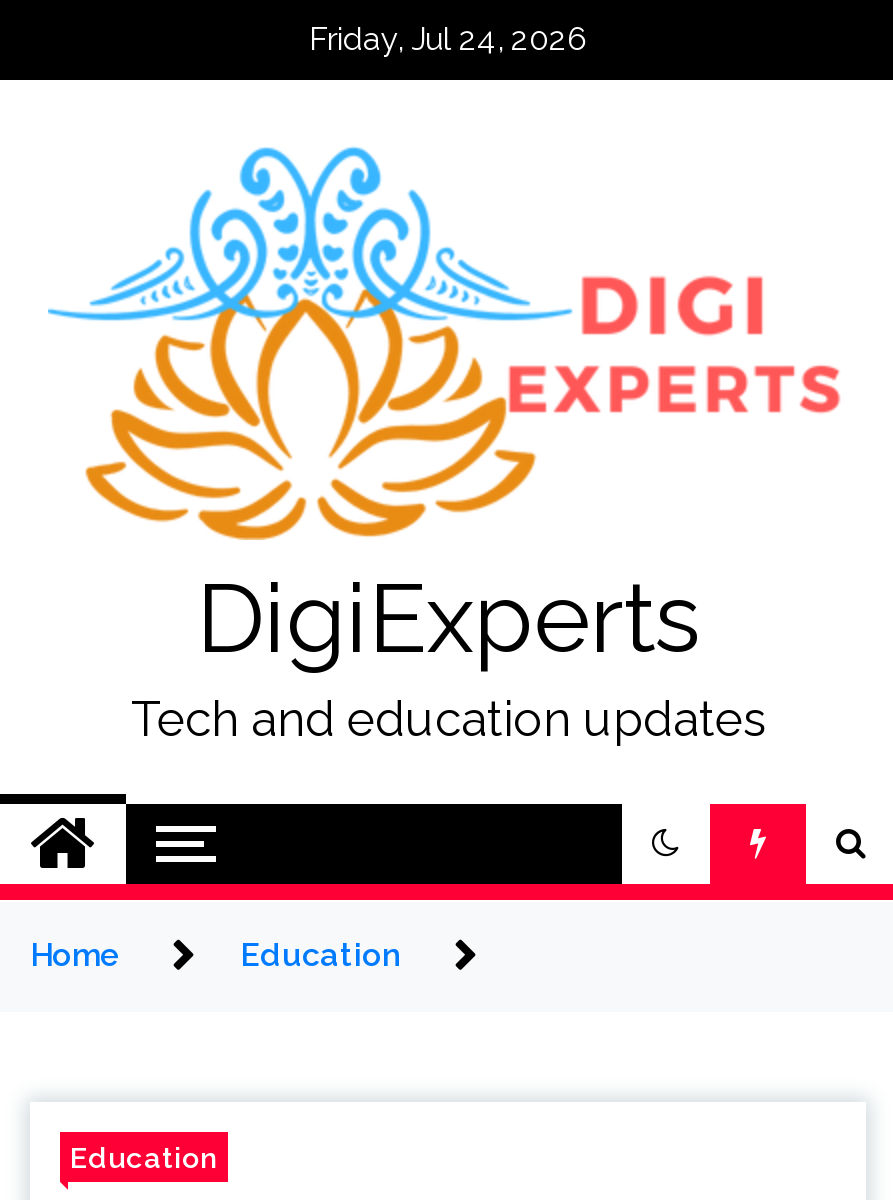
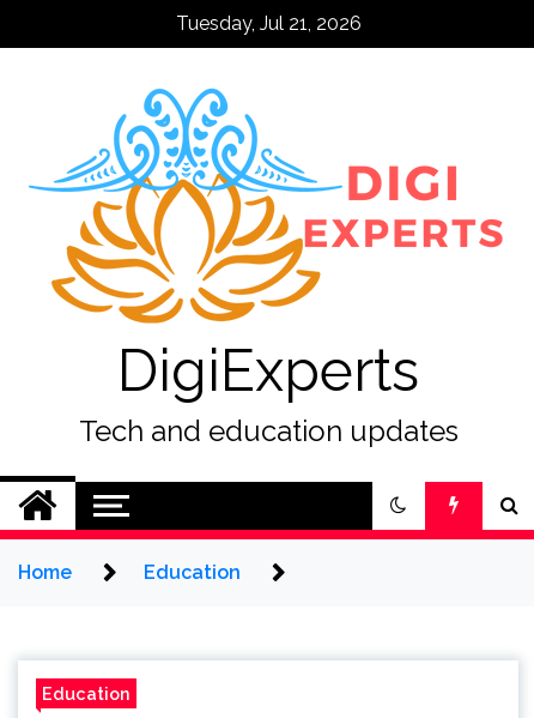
- Friday, Jul 24, 2026
+ Tuesday, Jul 21, 2026
